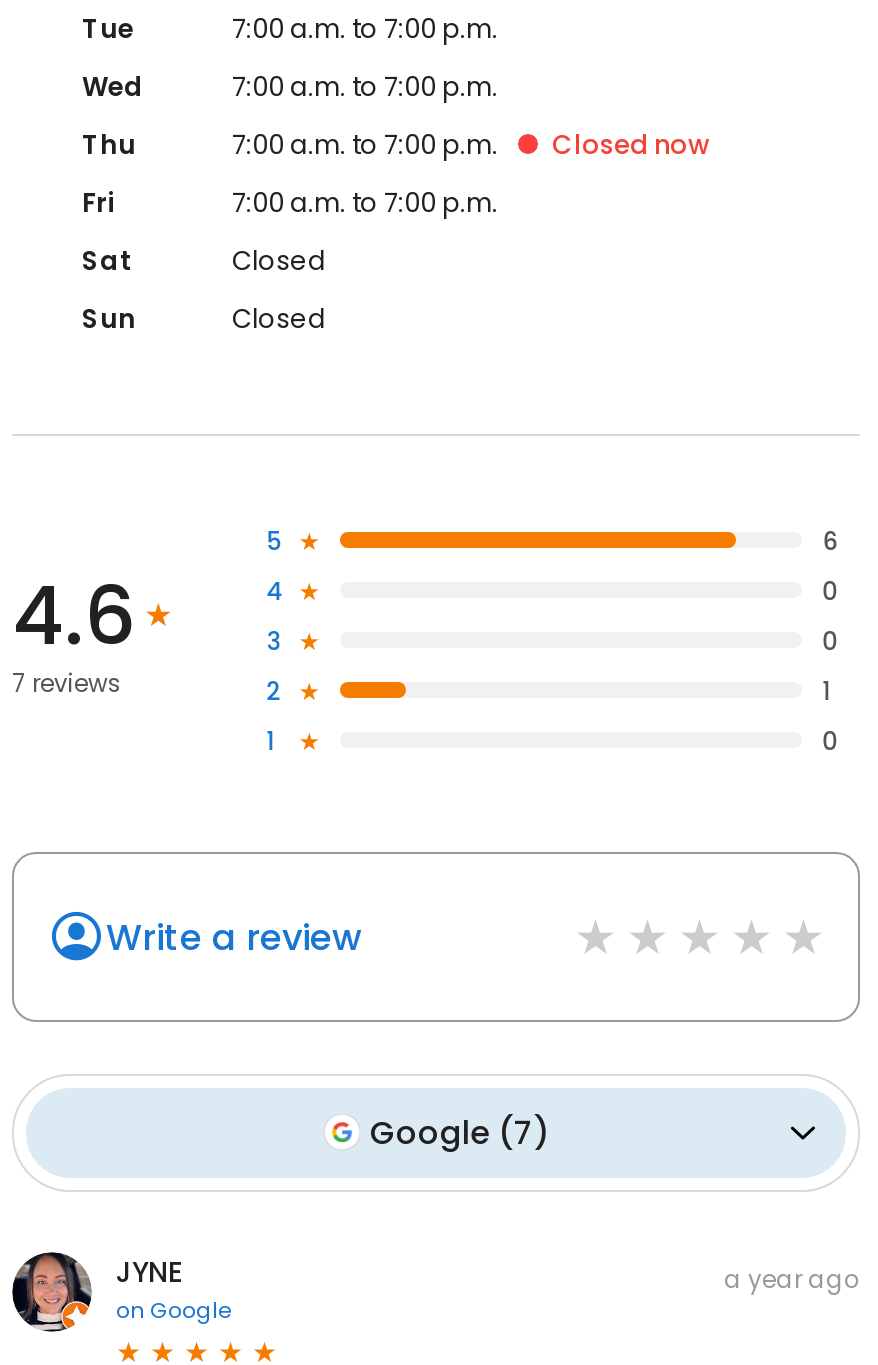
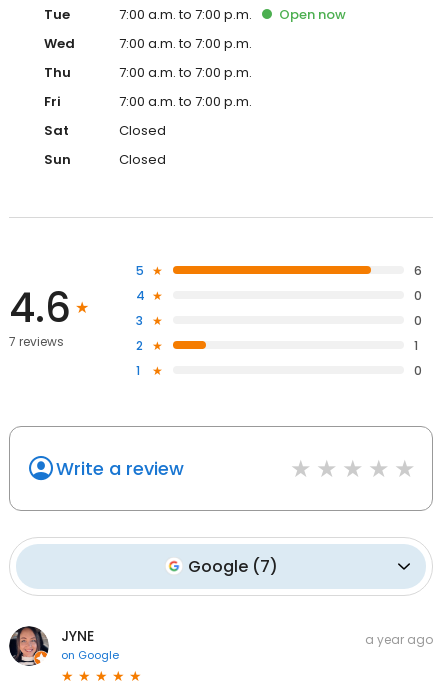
+ Open now

- Closed now
